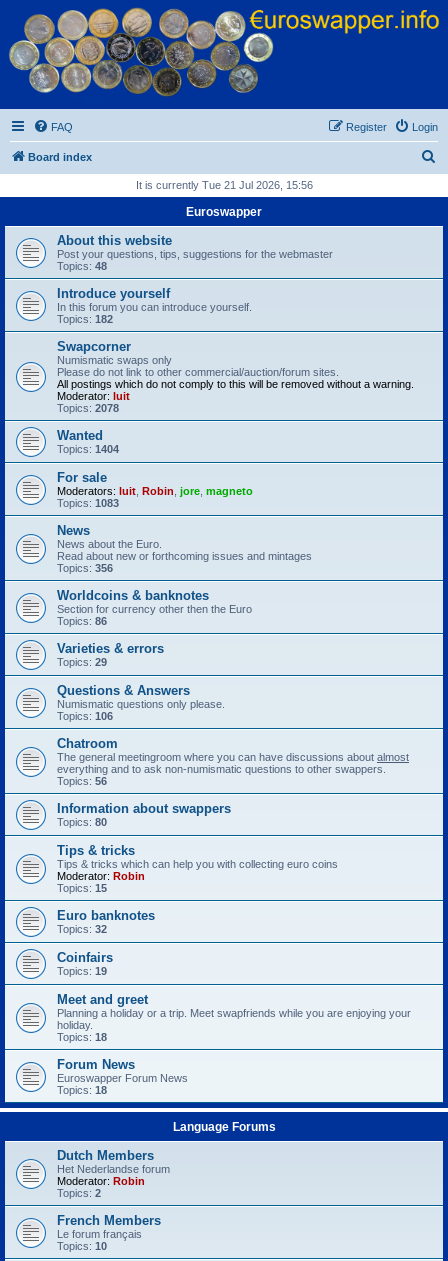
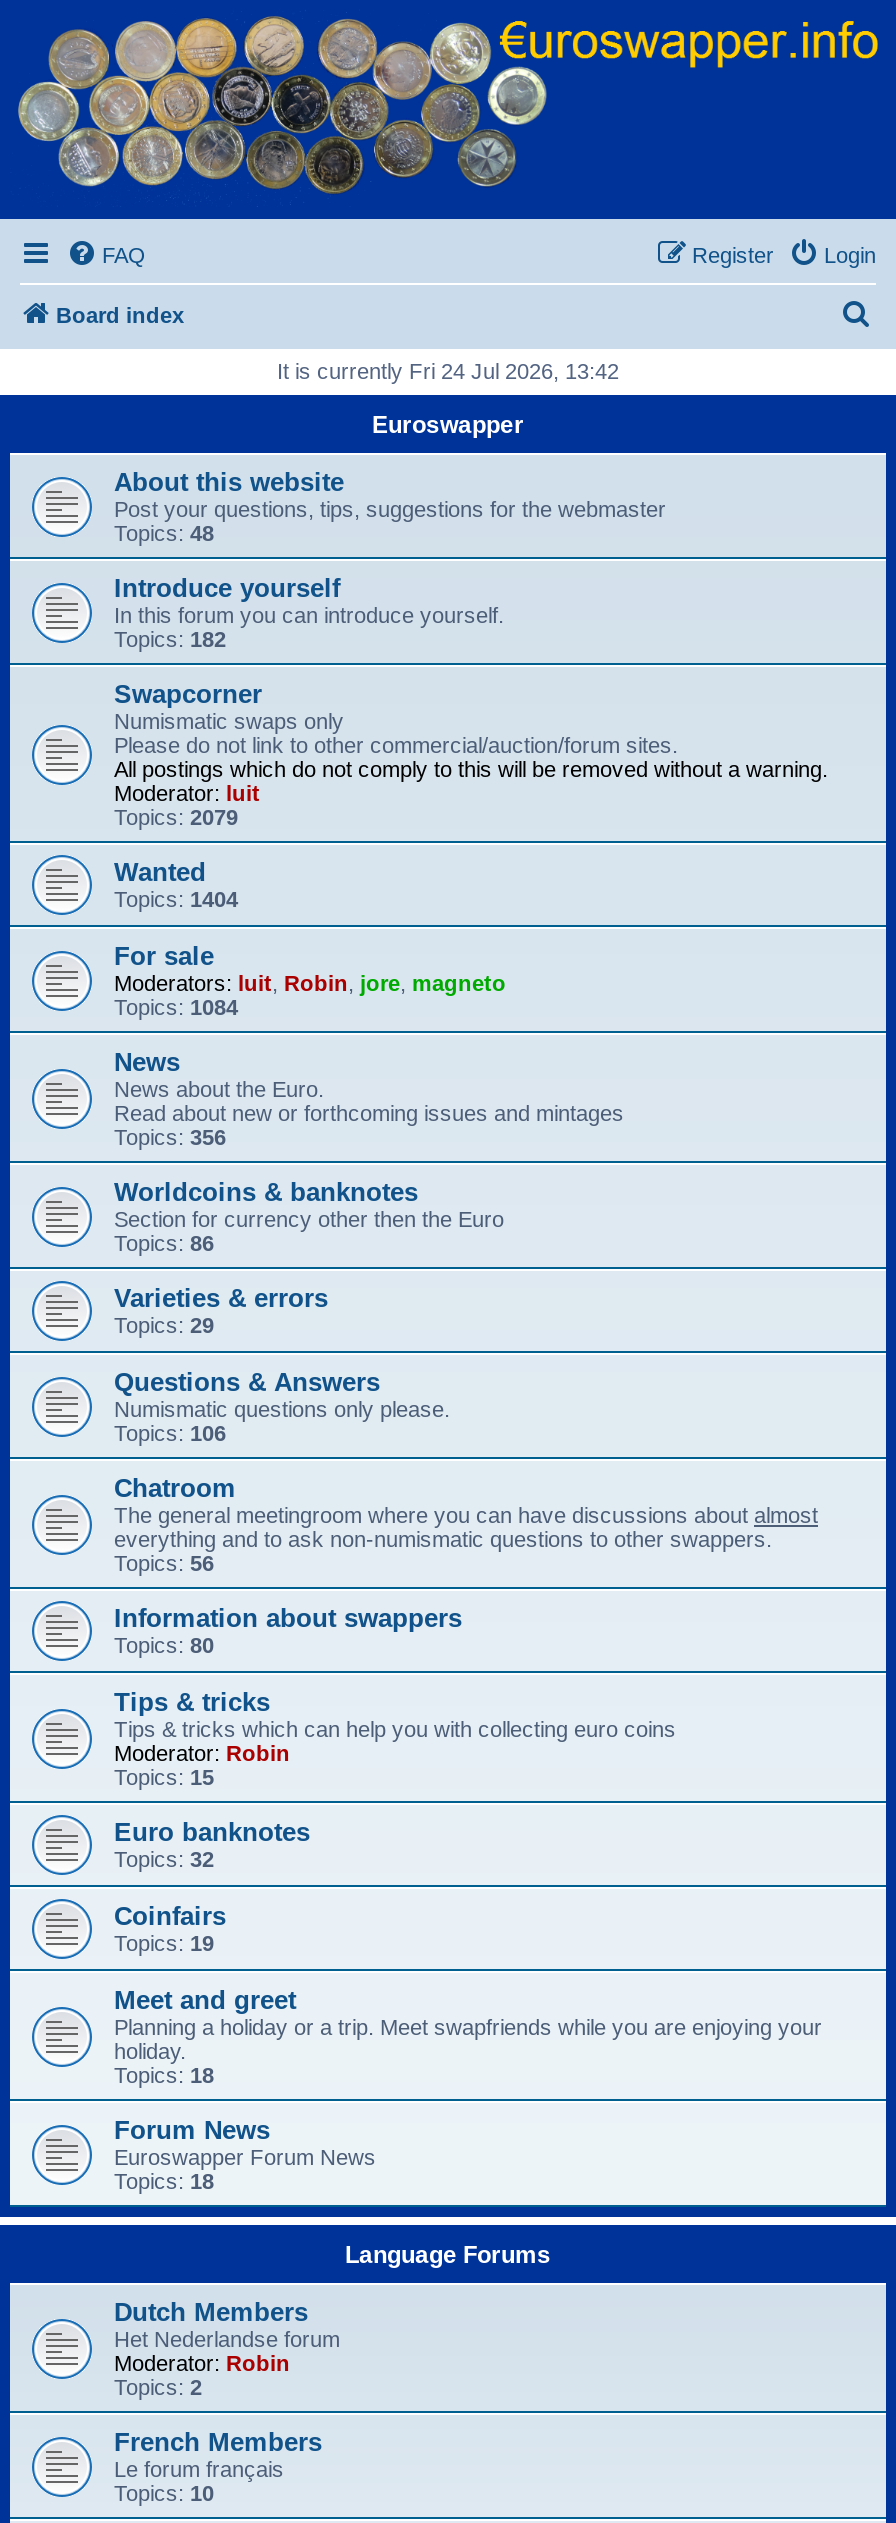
- It is currently Tue 21 Jul 2026, 15:56
+ It is currently Fri 24 Jul 2026, 13:42

- Topics: 2078
+ Topics: 2079

- Topics: 1083
+ Topics: 1084
